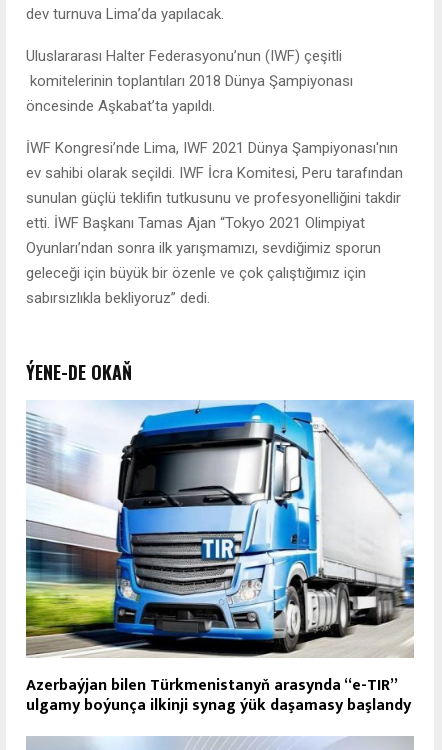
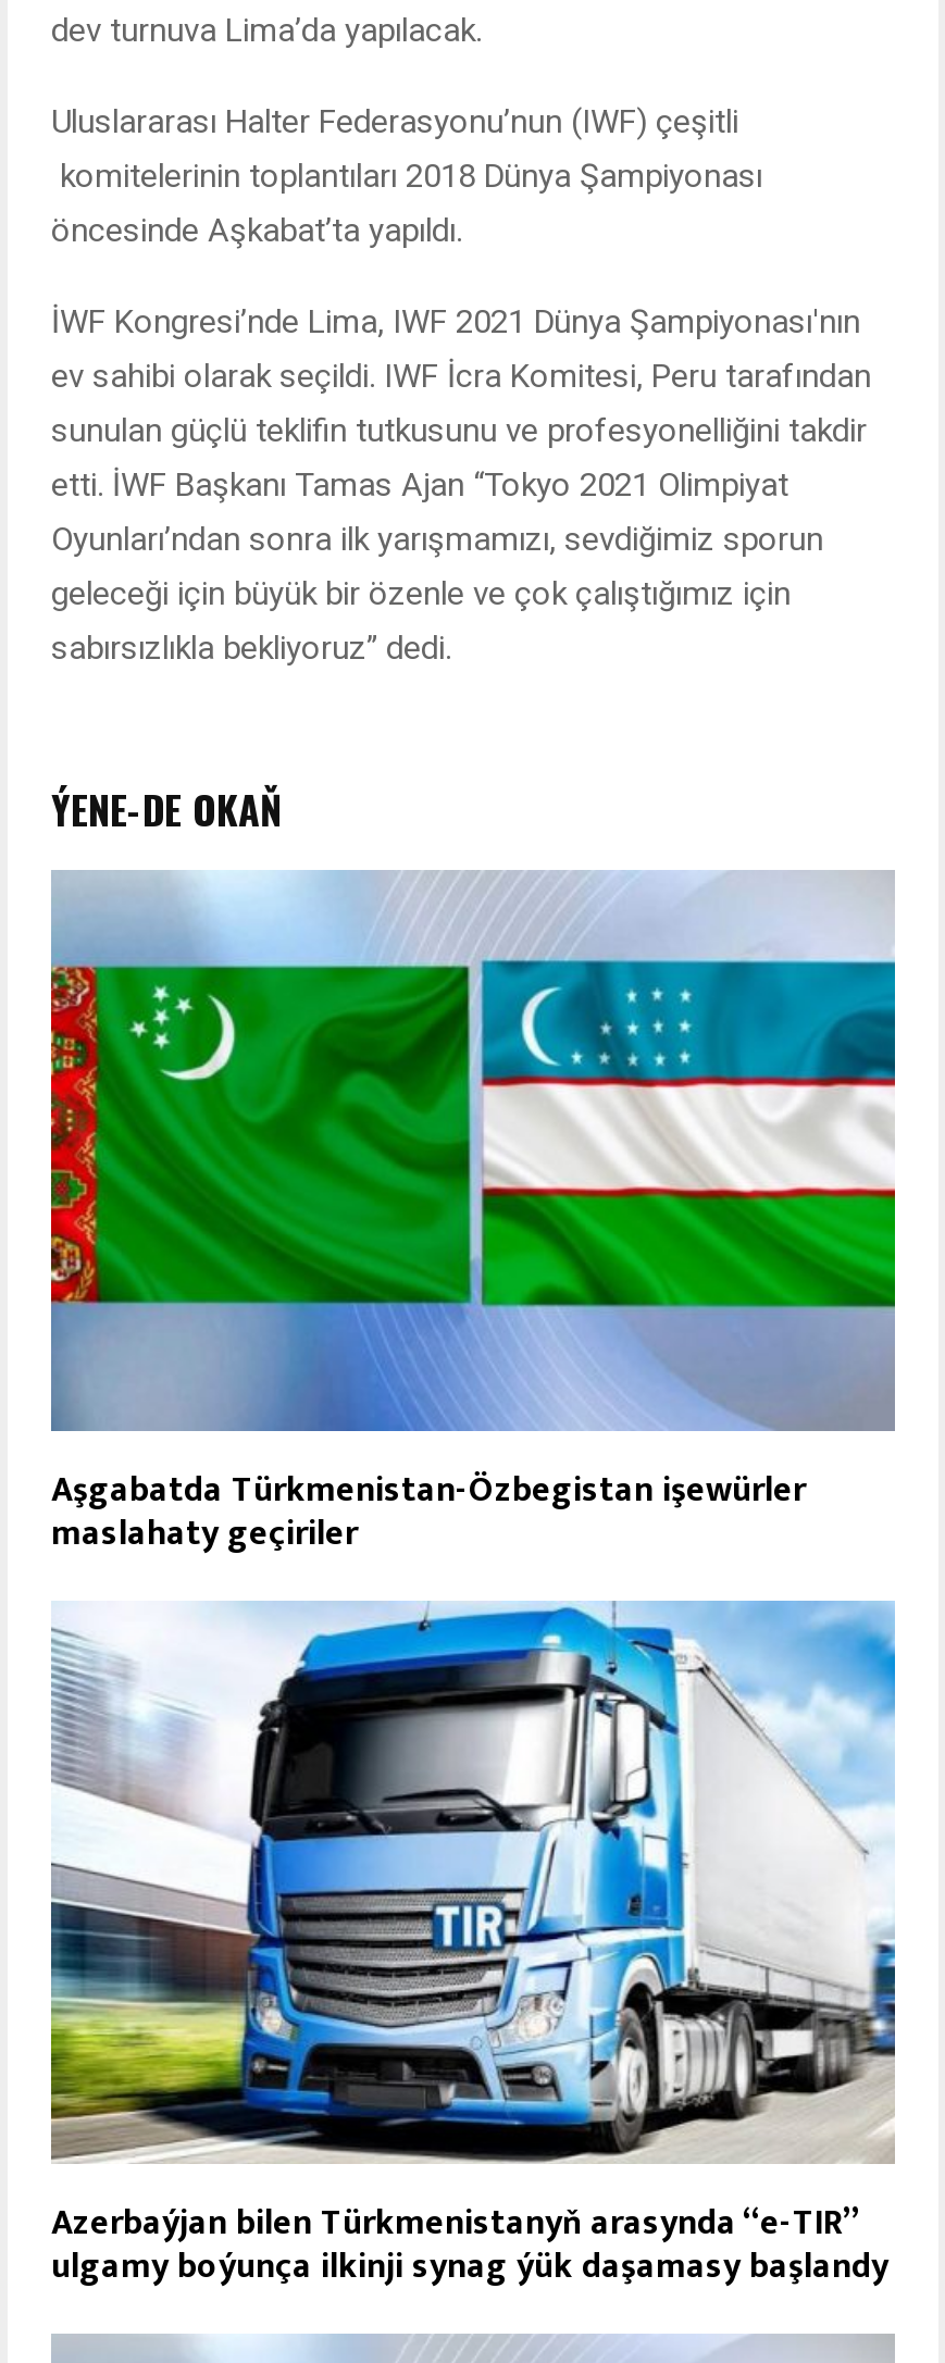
+ [image]
+ Aşgabatda Türkmenistan-Özbegistan işewürler
+ maslahaty geçiriler
